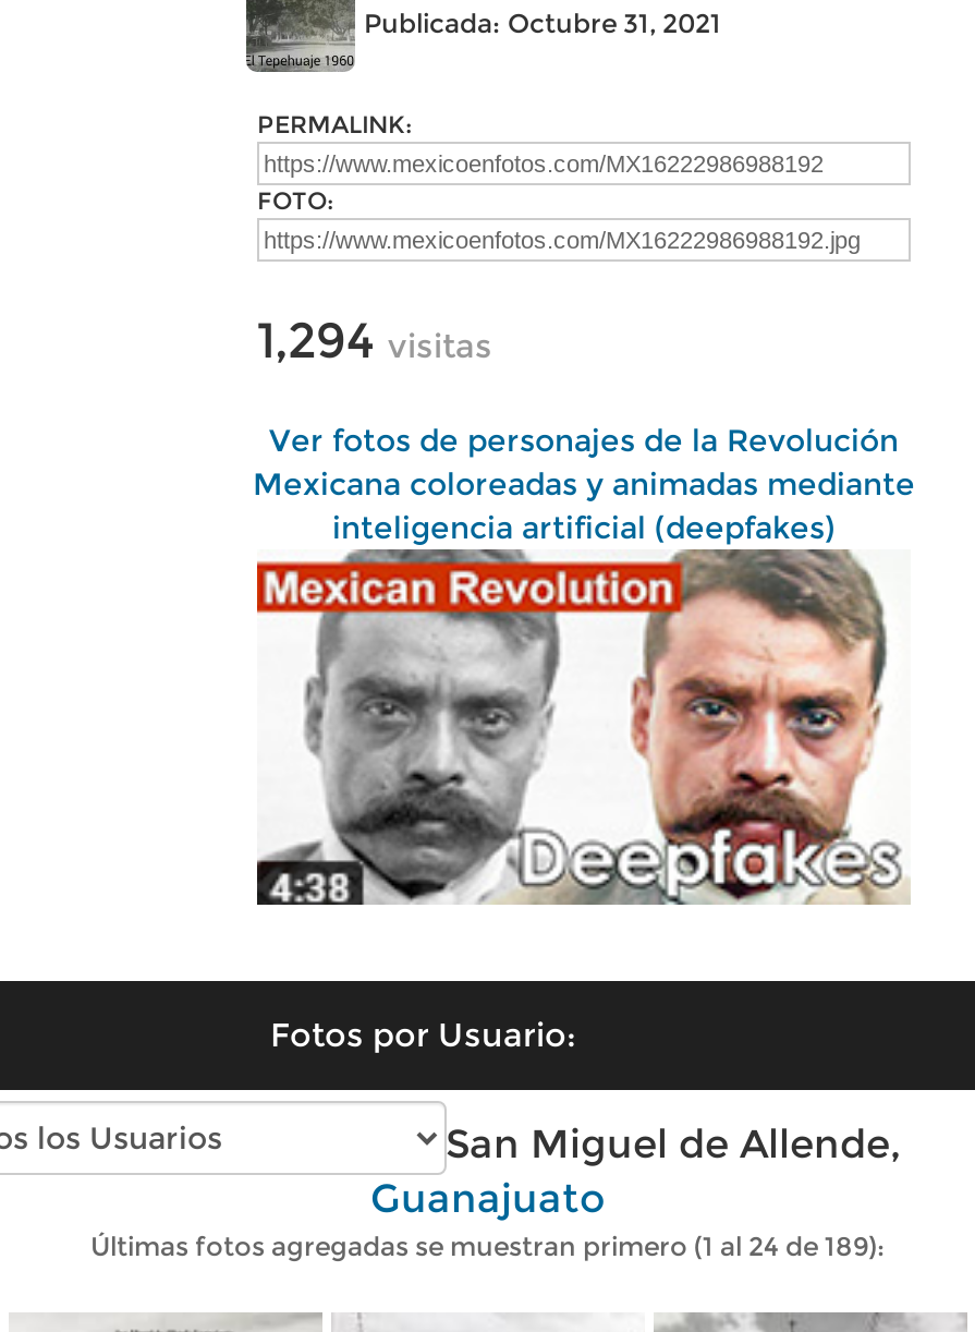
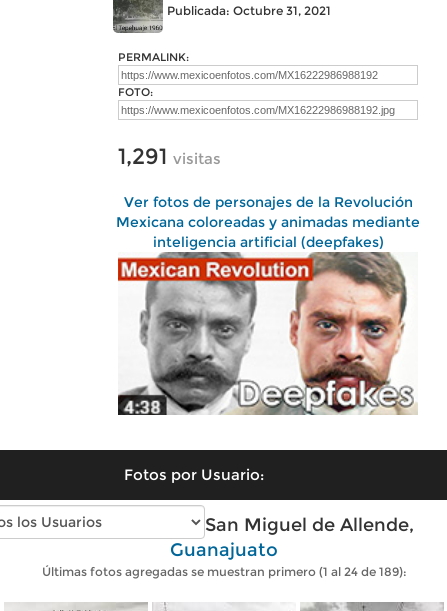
- 1,294 visitas
+ 1,291 visitas
